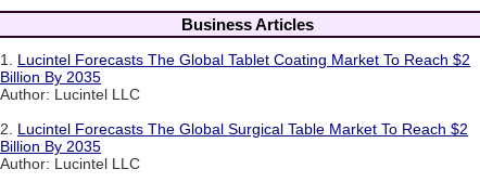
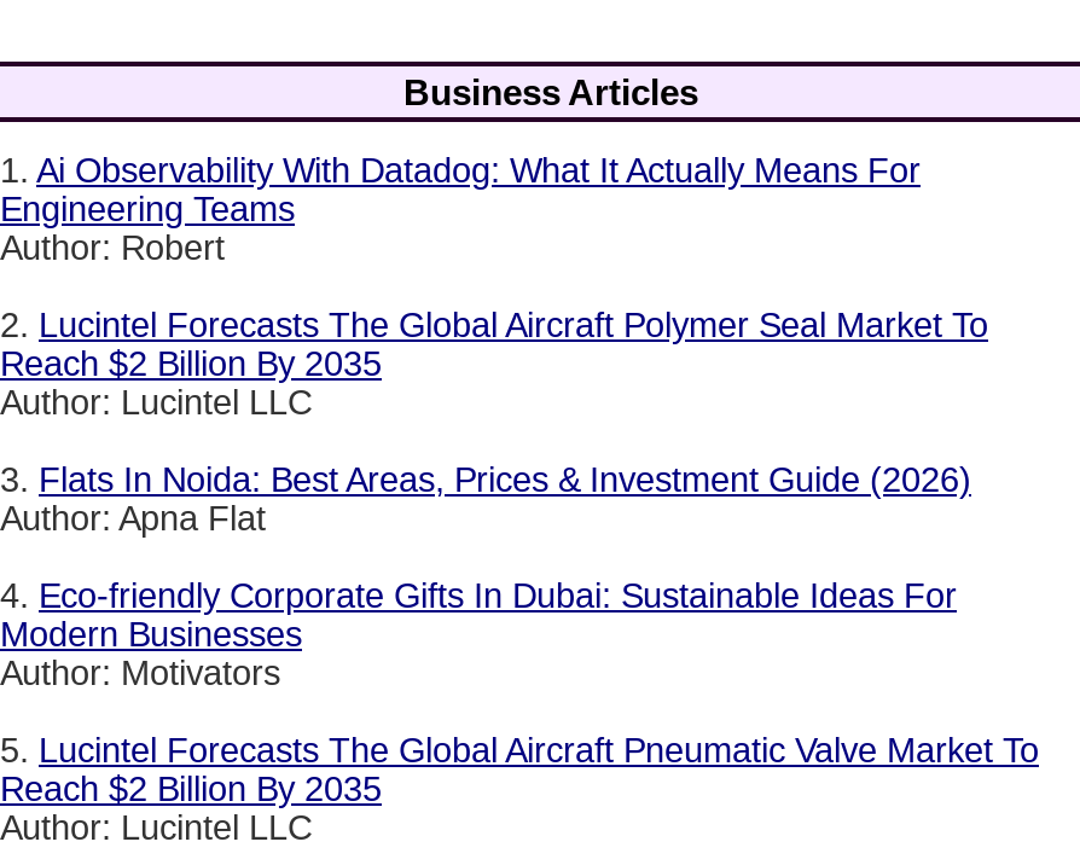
- 1. Lucintel Forecasts The Global Tablet Coating Market To Reach $2
- Billion By 2035
+ 1. Ai Observability With Datadog: What It Actually Means For
+ Engineering Teams
+ Author: Robert
+ 2. Lucintel Forecasts The Global Aircraft Polymer Seal Market To
+ Reach $2 Billion By 2035

- 2. Lucintel Forecasts The Global Surgical Table Market To Reach $2
- Billion By 2035
+ 3. Flats In Noida: Best Areas, Prices & Investment Guide (2026)
+ Author: Apna Flat
+ 4. Eco-friendly Corporate Gifts In Dubai: Sustainable Ideas For
+ Modern Businesses
+ Author: Motivators
+ 5. Lucintel Forecasts The Global Aircraft Pneumatic Valve Market To
+ Reach $2 Billion By 2035
